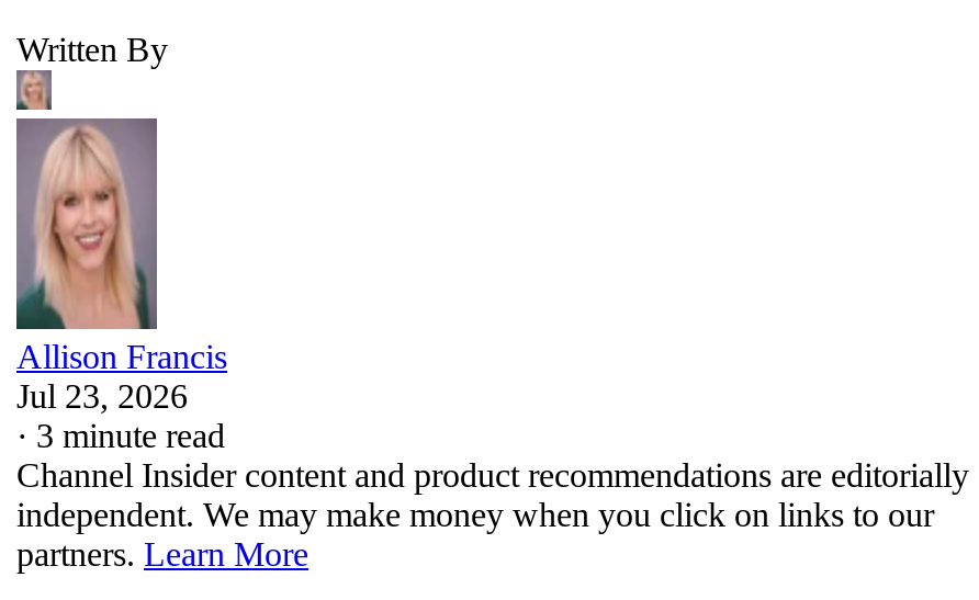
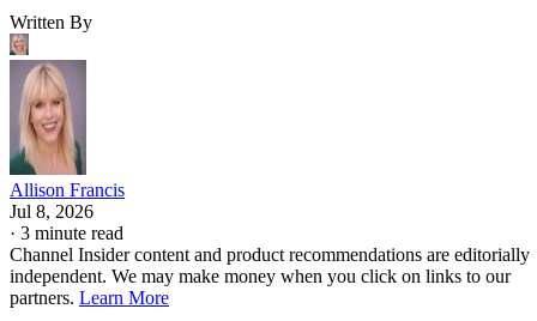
- Jul 23, 2026
+ Jul 8, 2026
